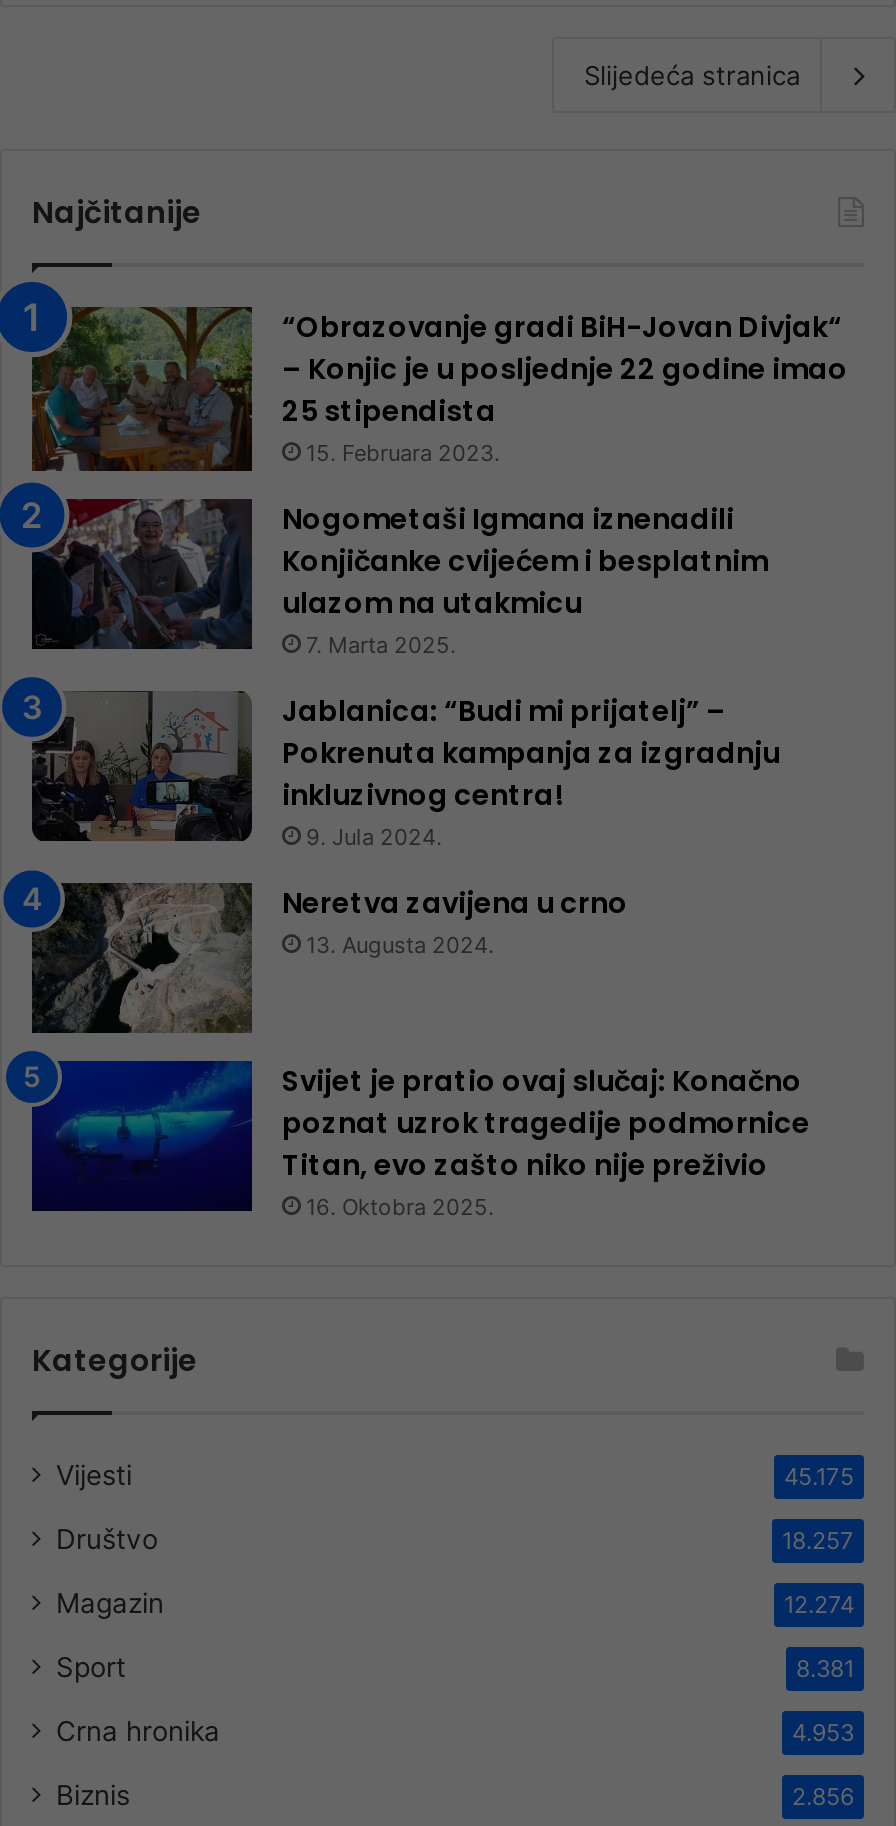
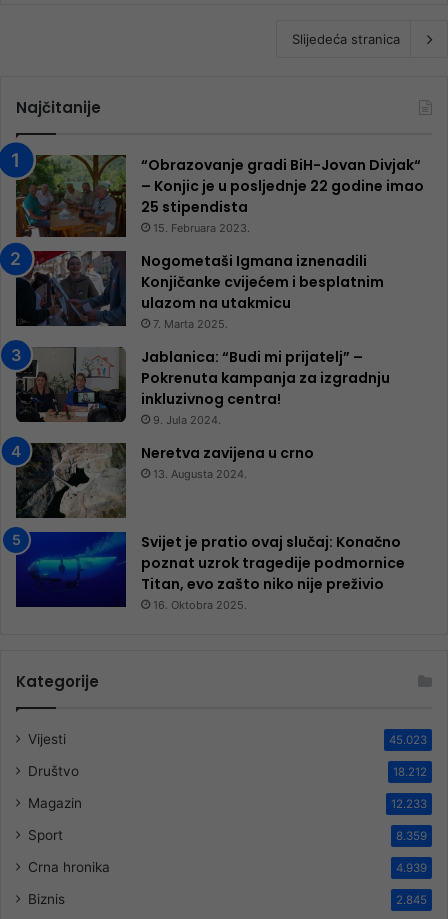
- 45.175
+ 45.023

- 18.257
+ 18.212

- 12.274
+ 12.233

- 8.381
+ 8.359

- 4.953
+ 4.939

- 2.856
+ 2.845
